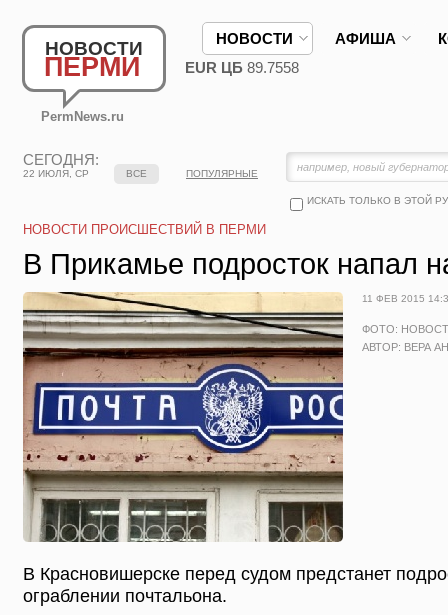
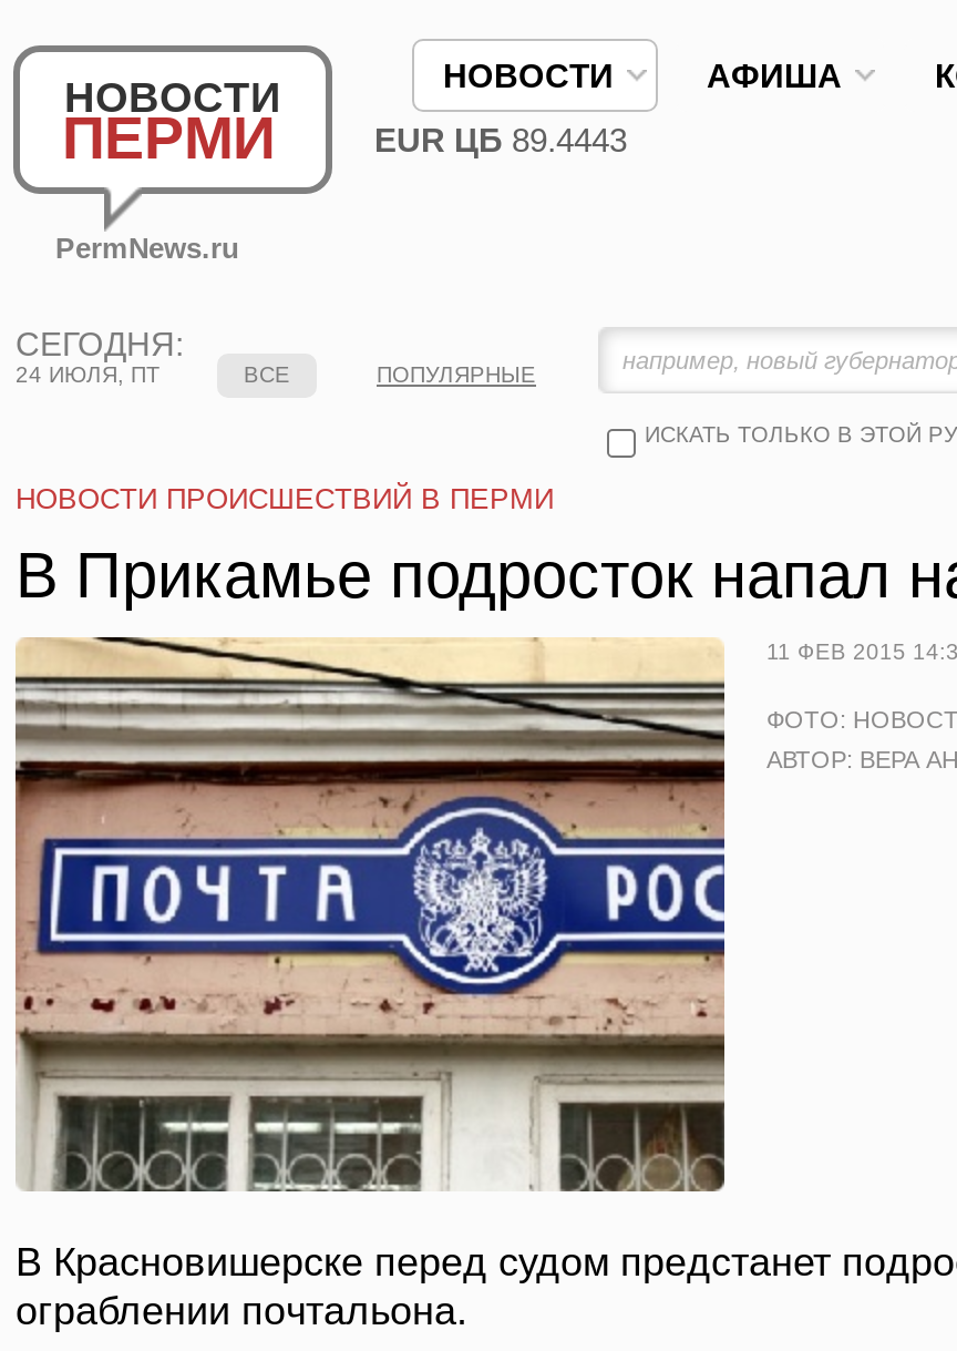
- EUR ЦБ 89.7558
+ EUR ЦБ 89.4443

- 22 ИЮЛЯ, СР
+ 24 ИЮЛЯ, ПТ
